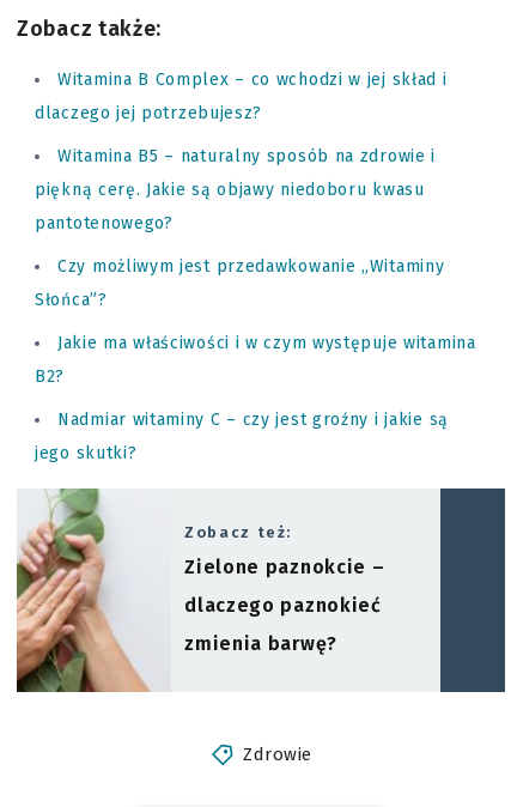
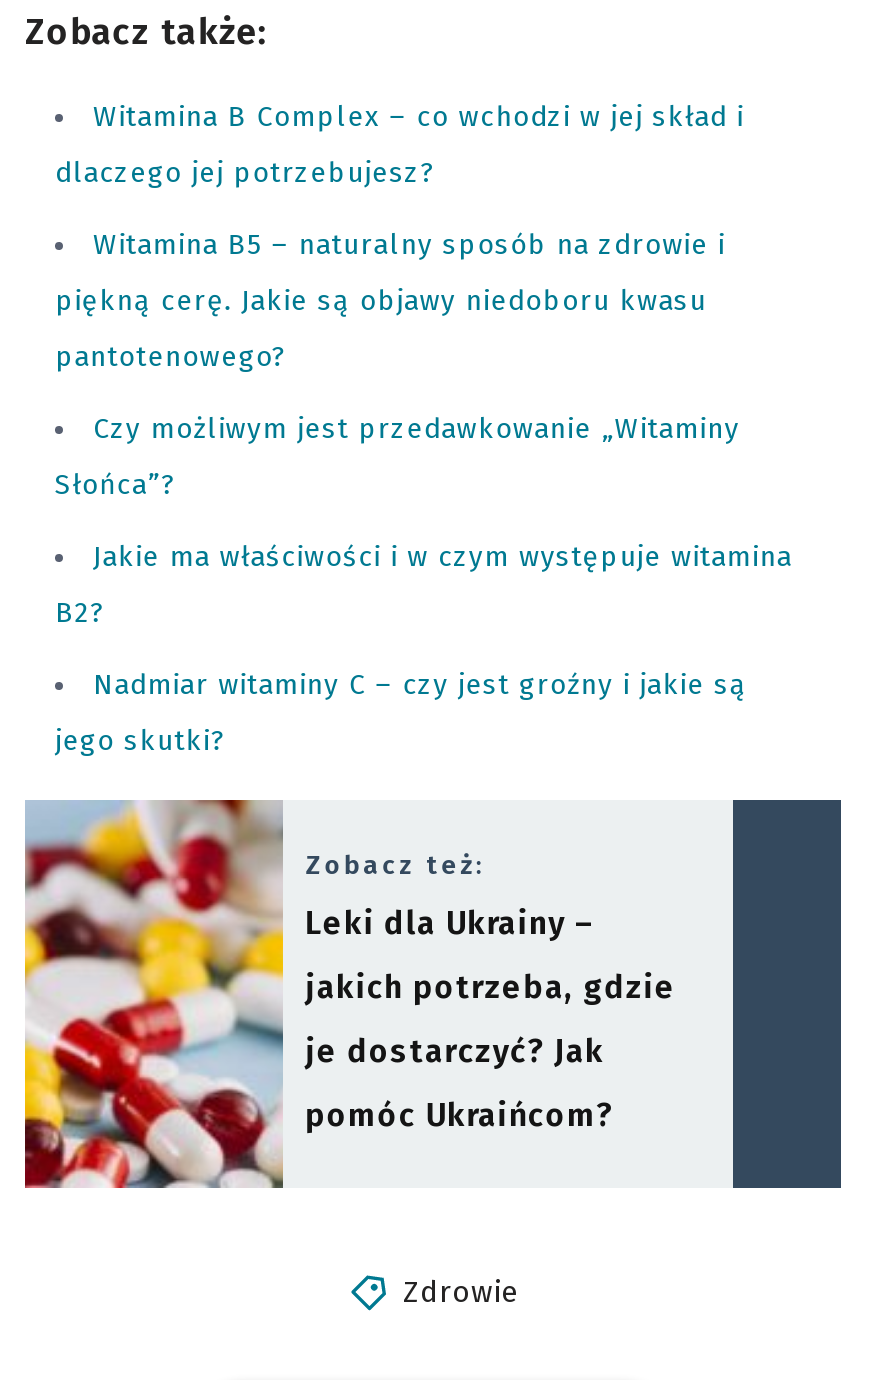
- [image]
- Zielone paznokcie –
- dlaczego paznokieć
- zmienia barwę?
+ [image]
+ Leki dla Ukrainy –
+ jakich potrzeba, gdzie
+ je dostarczyć? Jak
+ pomóc Ukraińcom?
